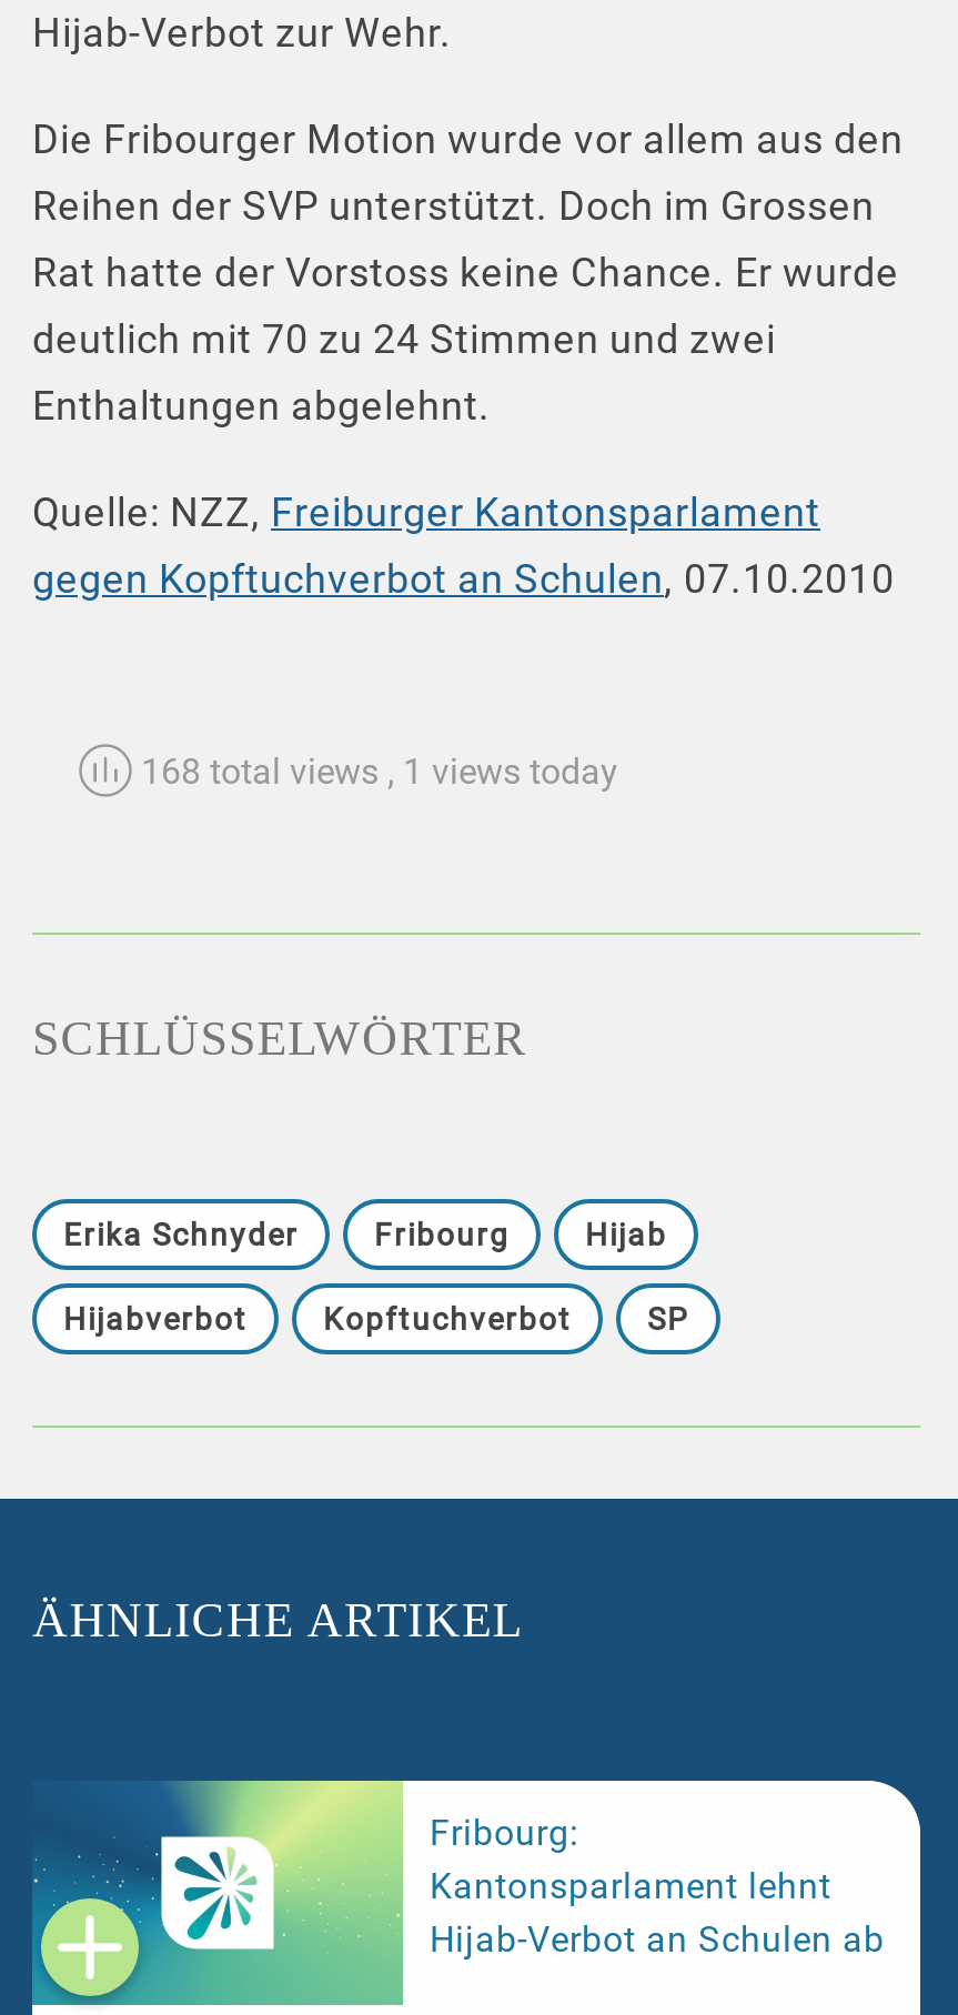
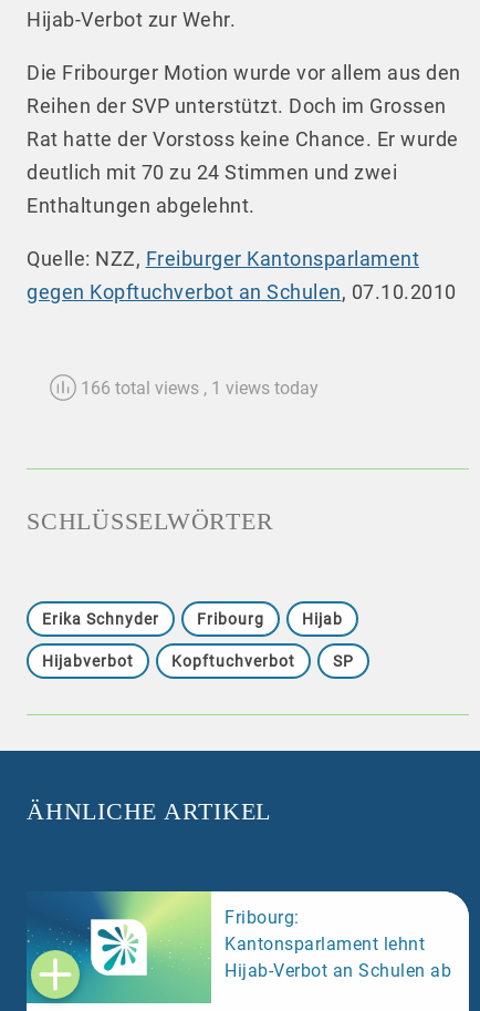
- 168 total views, 1 views today
+ 166 total views, 1 views today
